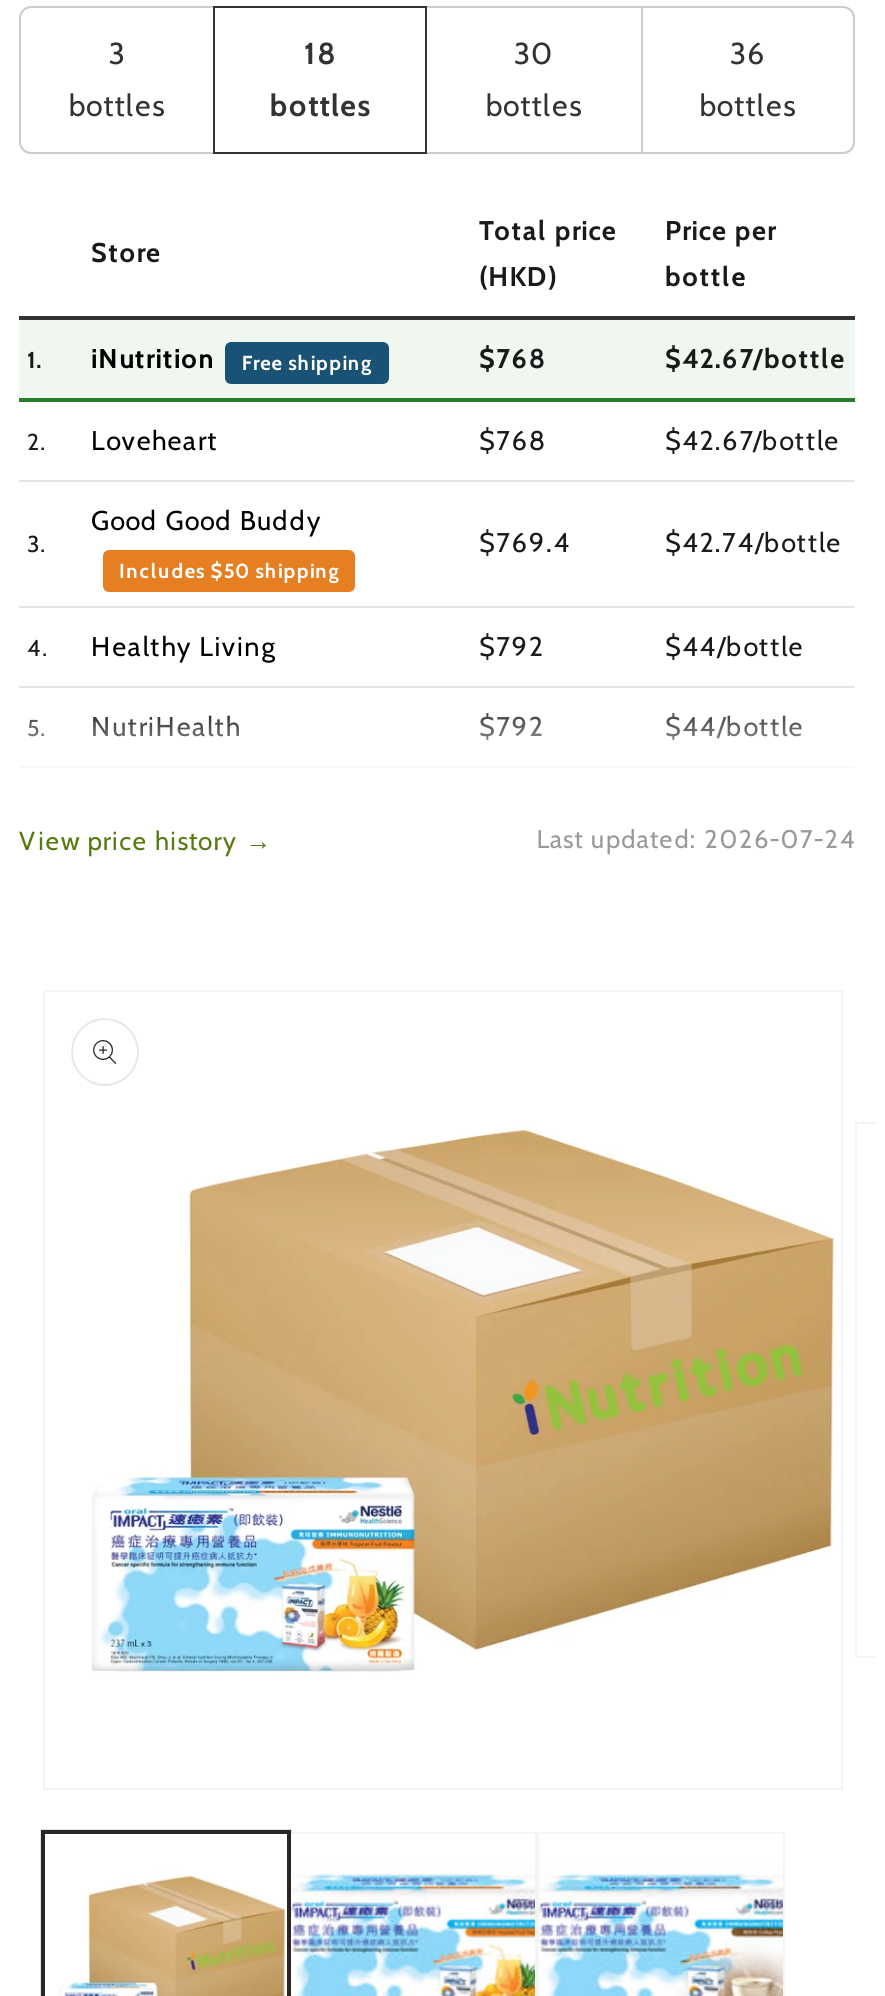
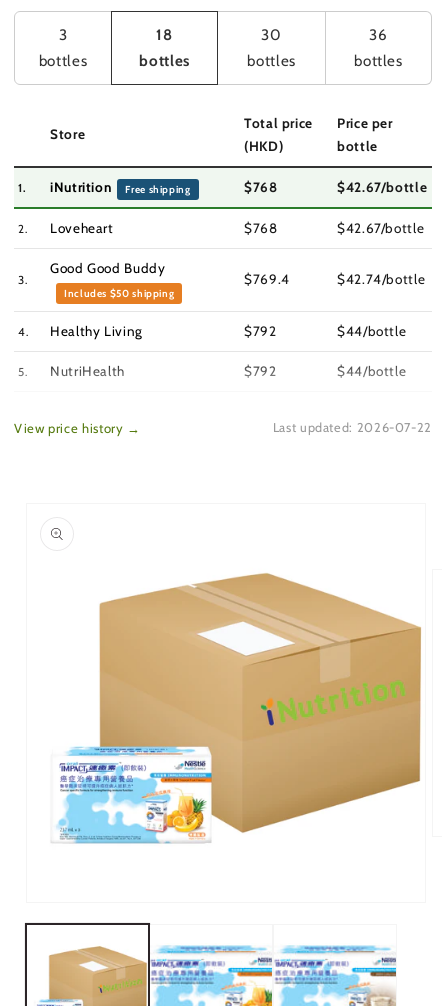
- Last updated: 2026-07-24
+ Last updated: 2026-07-22
